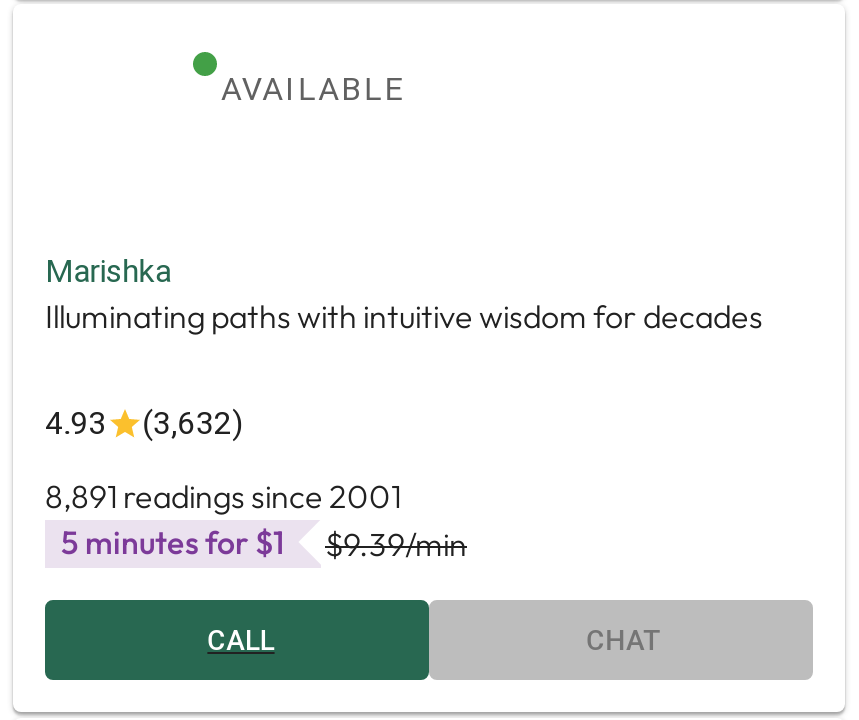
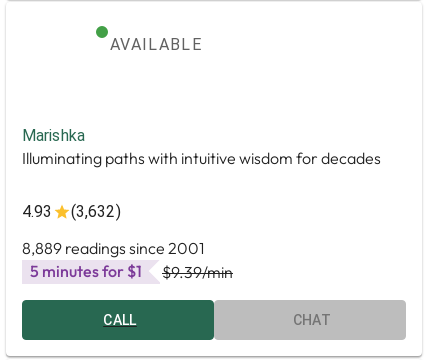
- 8,891 readings since 2001
+ 8,889 readings since 2001
